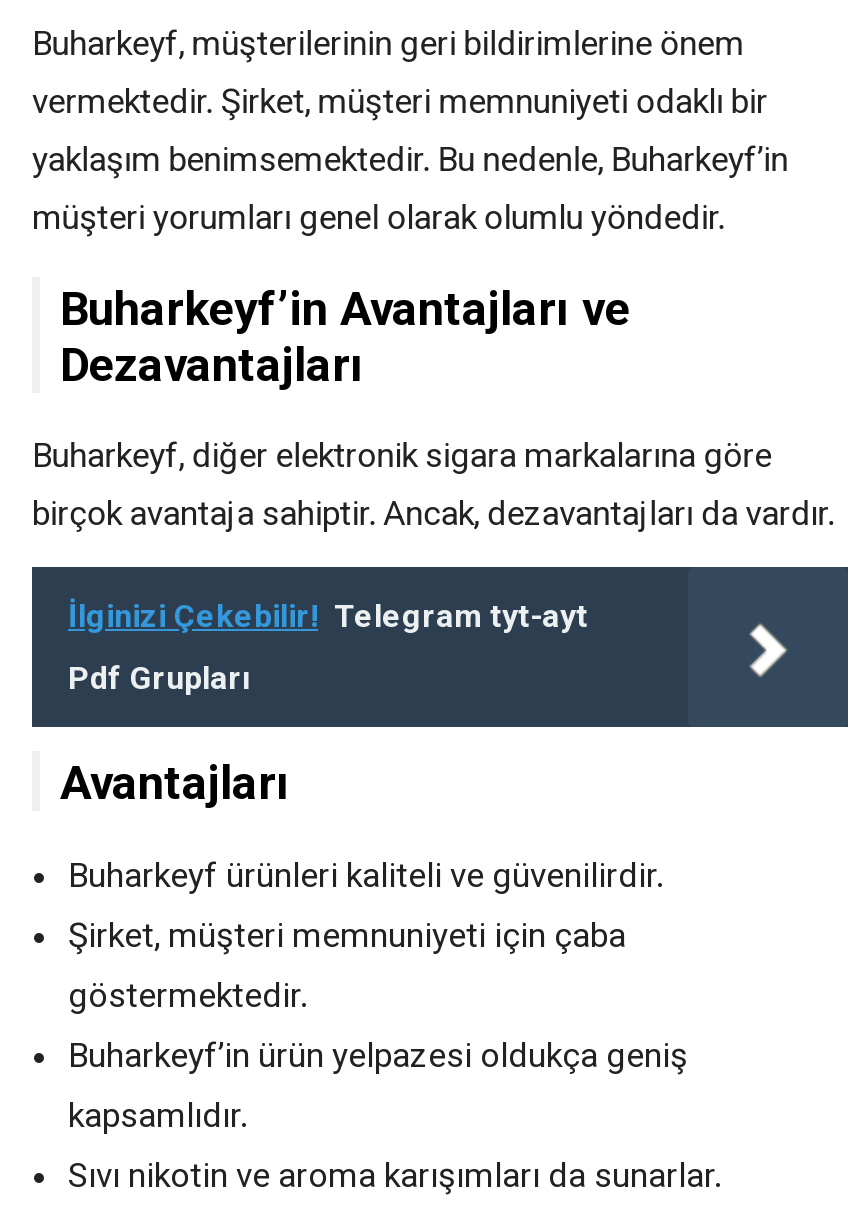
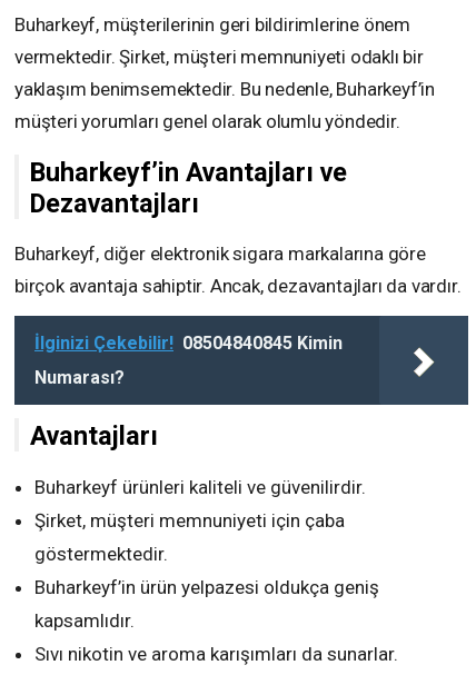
- İlginizi Çekebilir! Telegram tyt-ayt
+ İlginizi Çekebilir! 08504840845 Kimin

- Pdf Grupları
+ Numarası?
